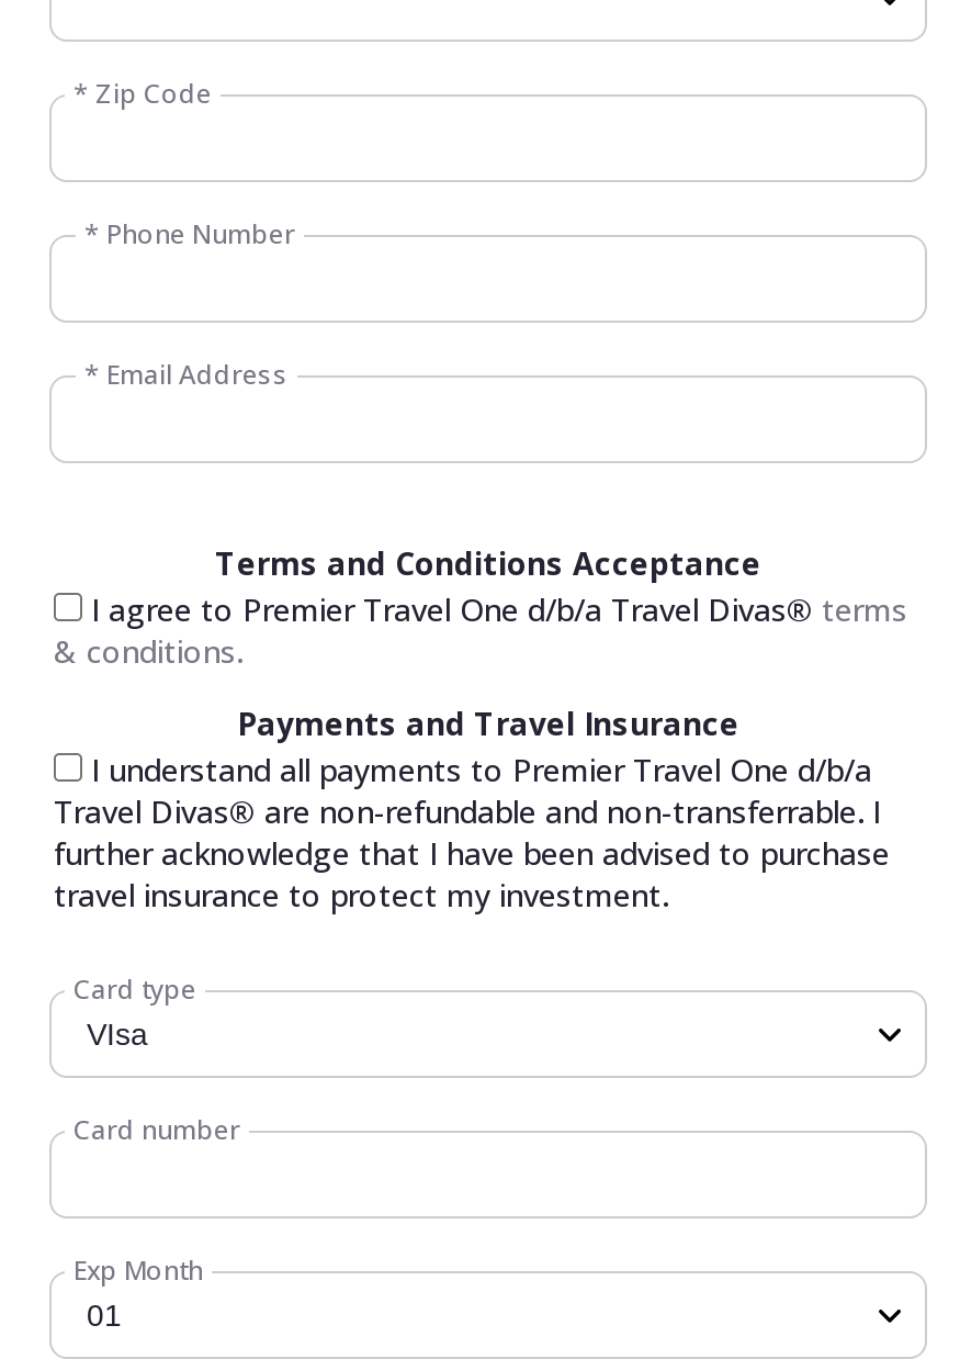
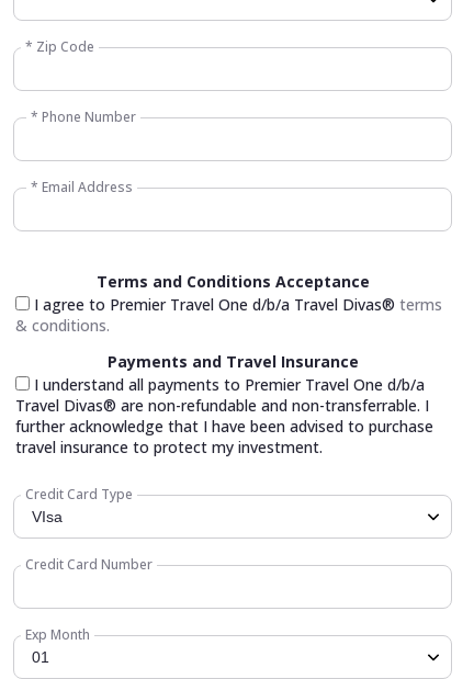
- Card type
+ Credit Card Type

- Card number
+ Credit Card Number
